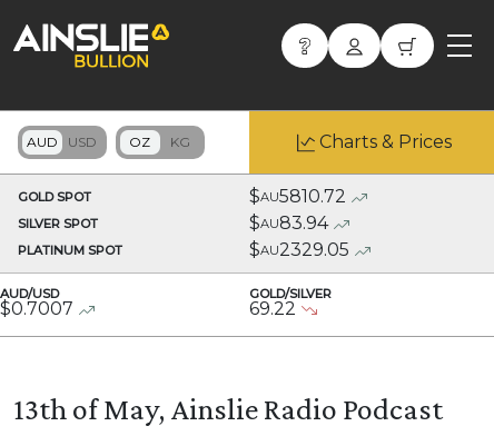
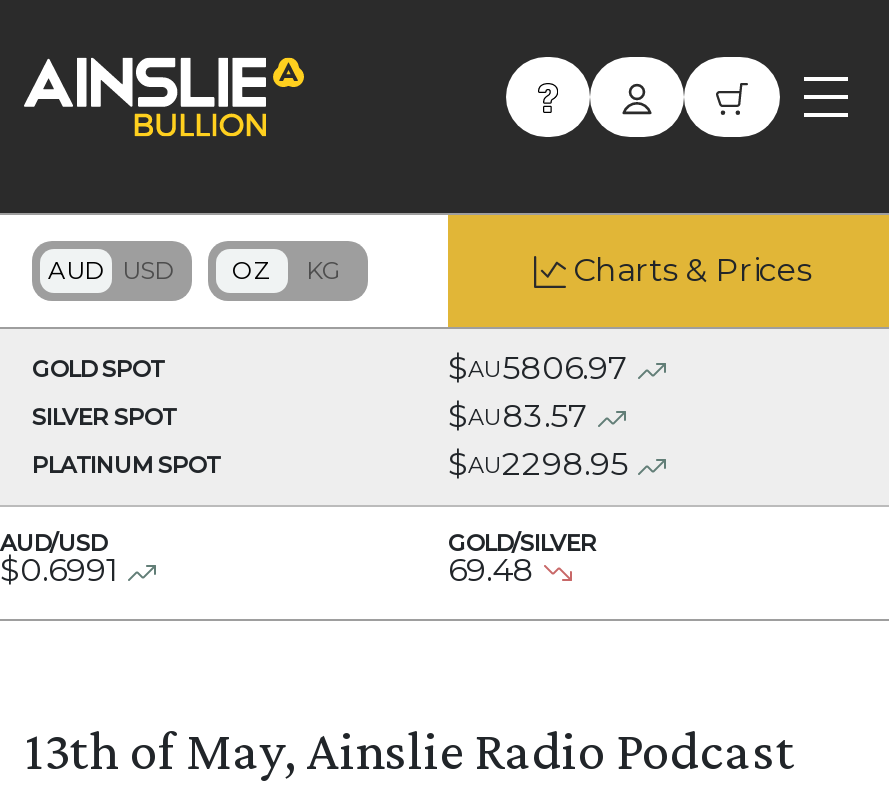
- $AU5810.72
+ $AU5806.97

- $AU83.94
+ $AU83.57

- $AU2329.05
+ $AU2298.95

- $0.7007
+ $0.6991

- 69.22
+ 69.48
